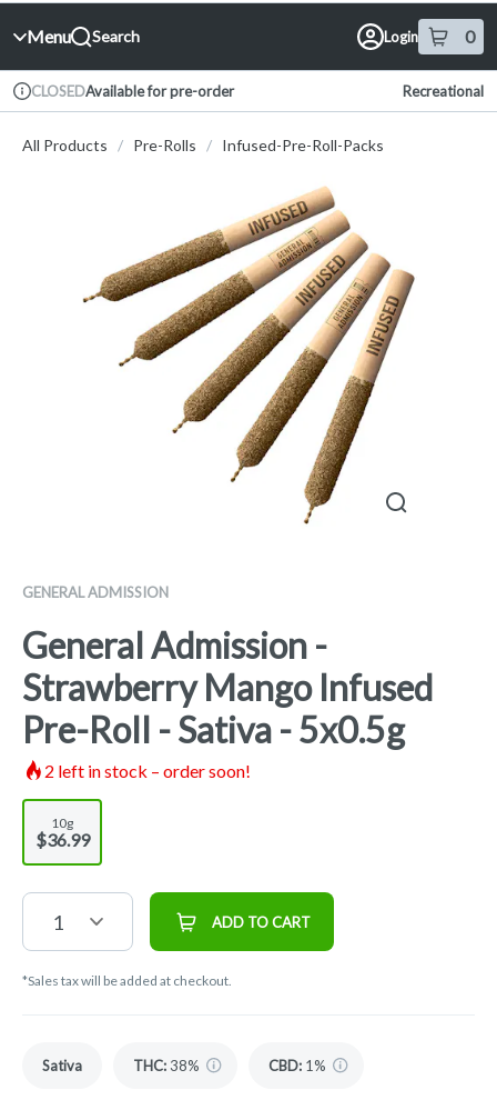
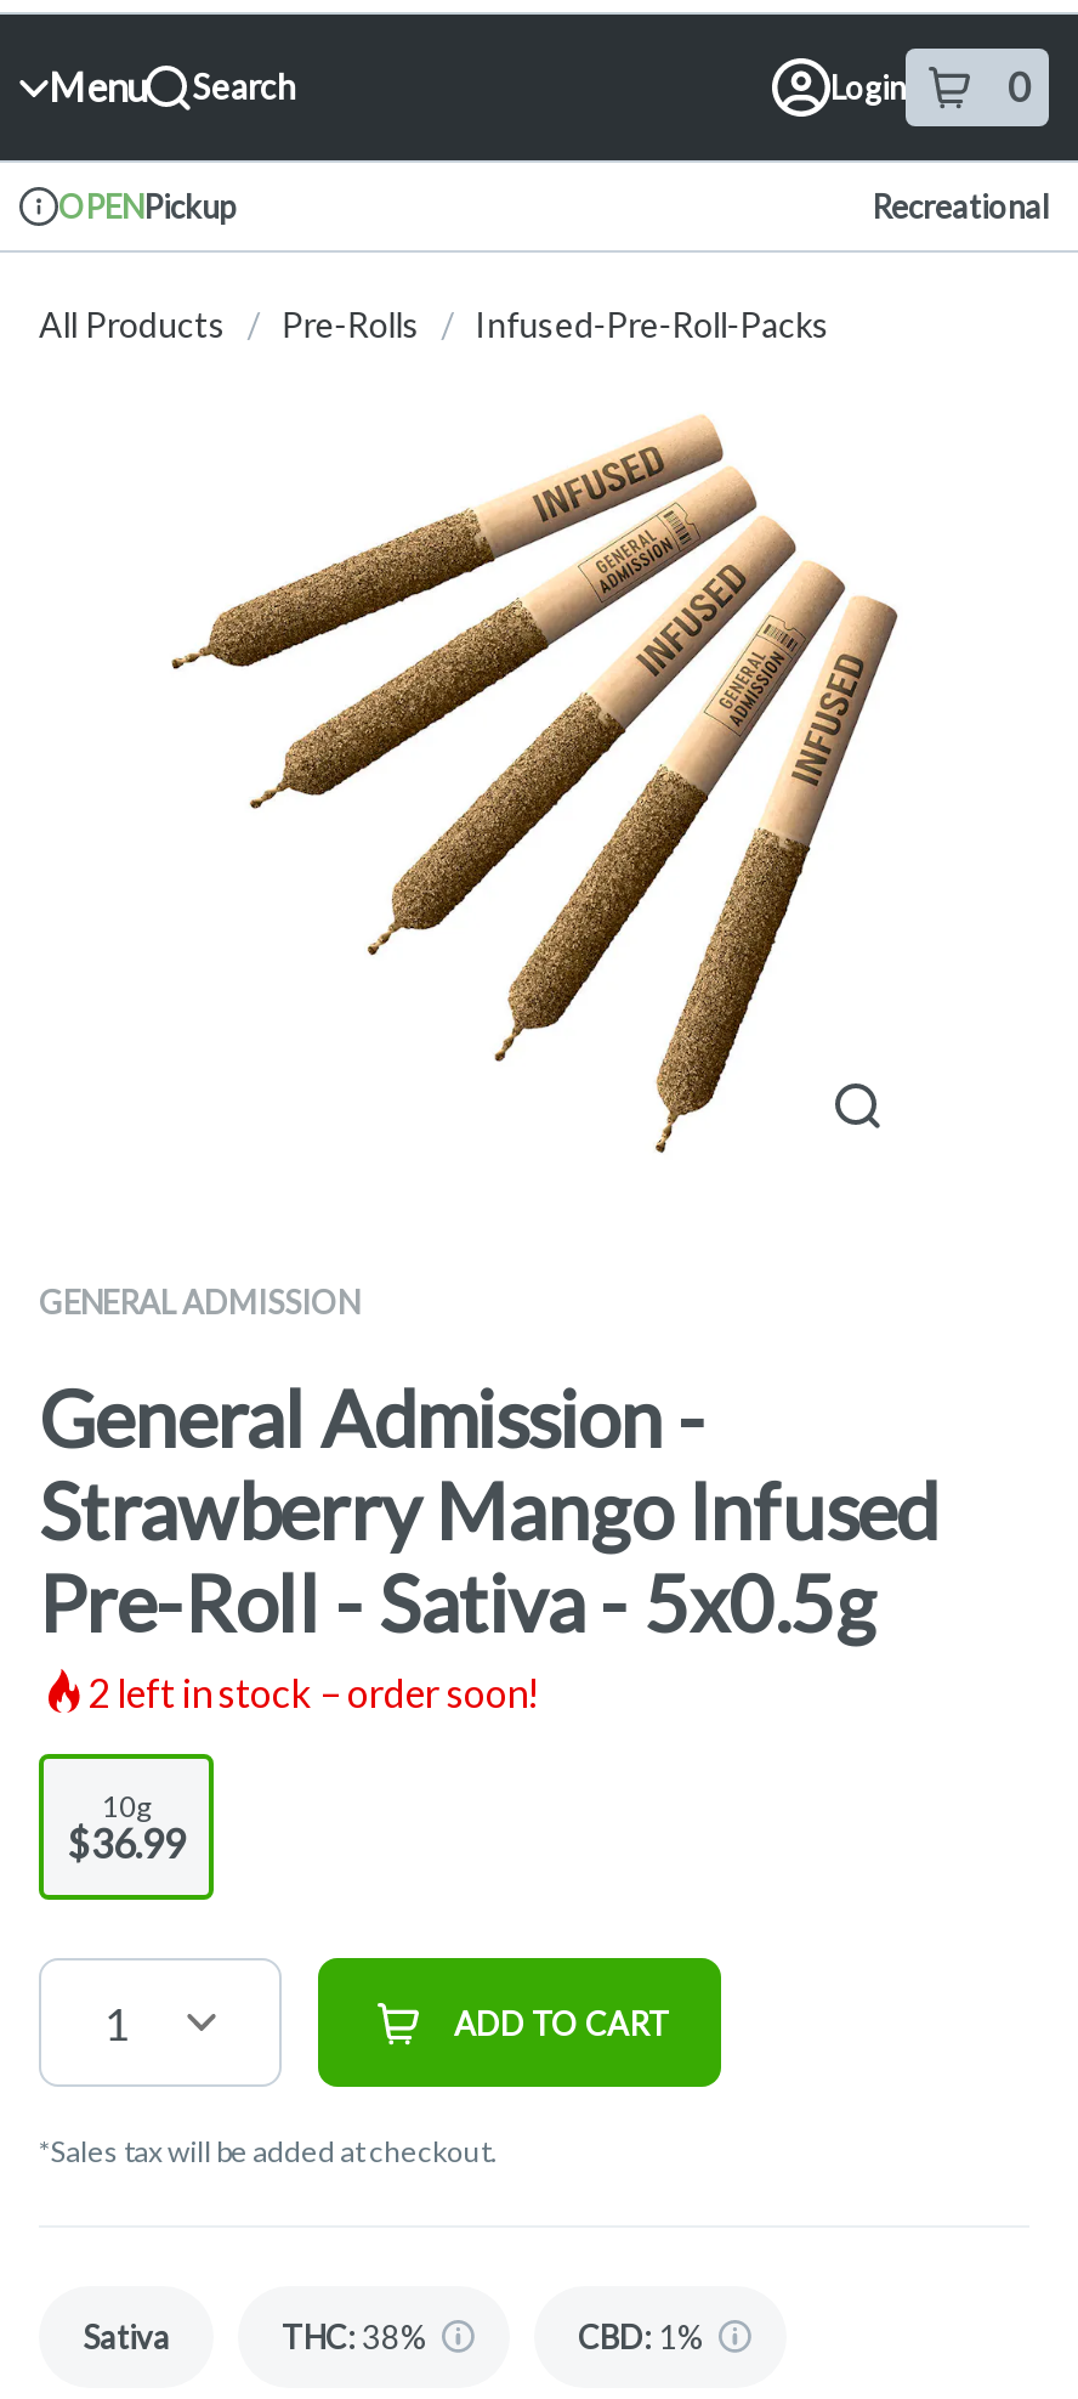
- CLOSEDAvailable for pre-order
+ OPENPickup
